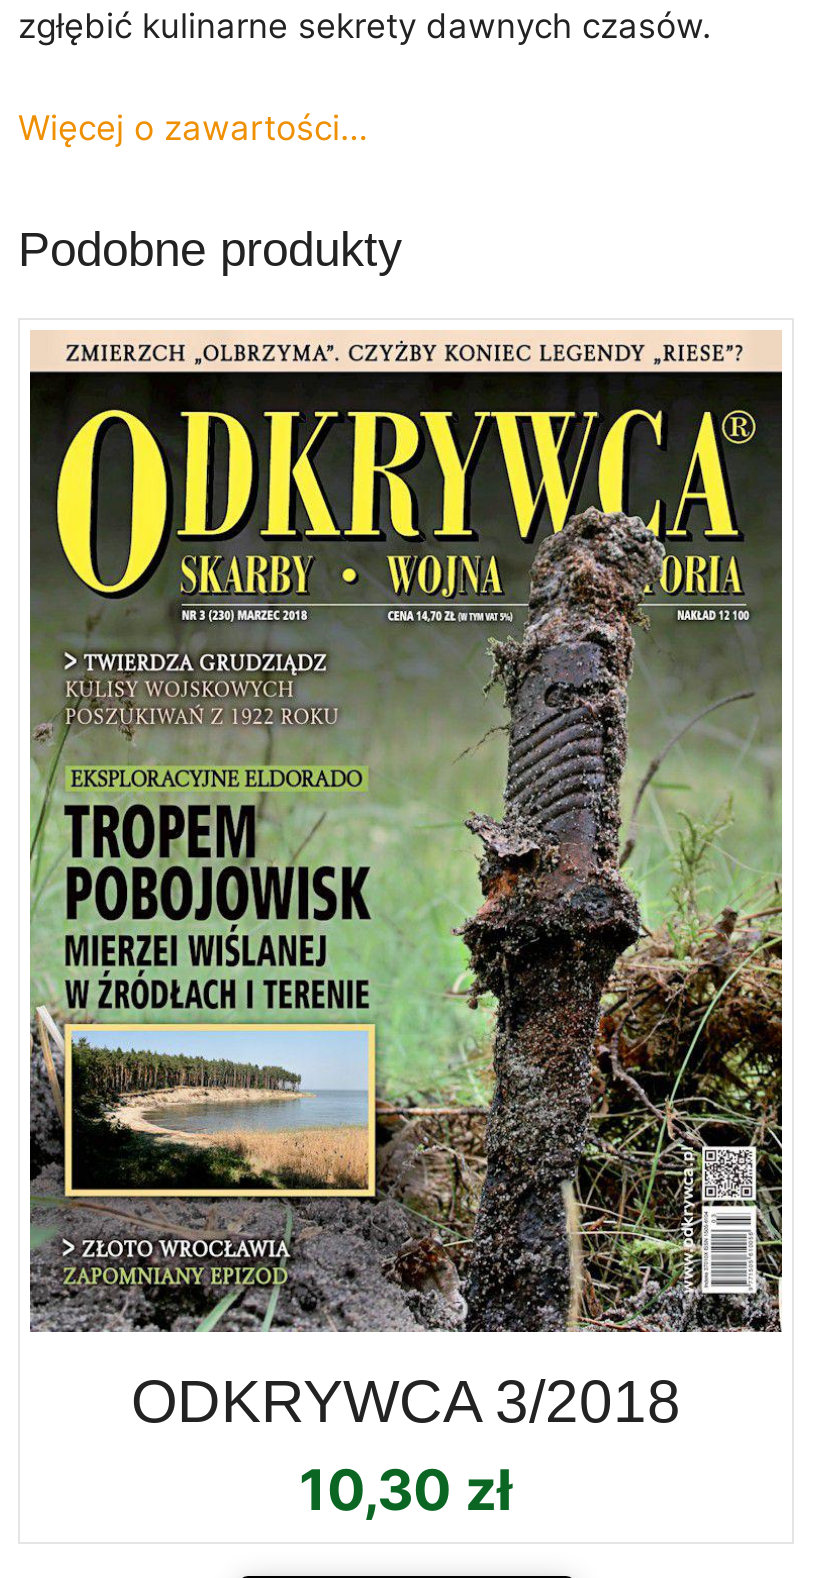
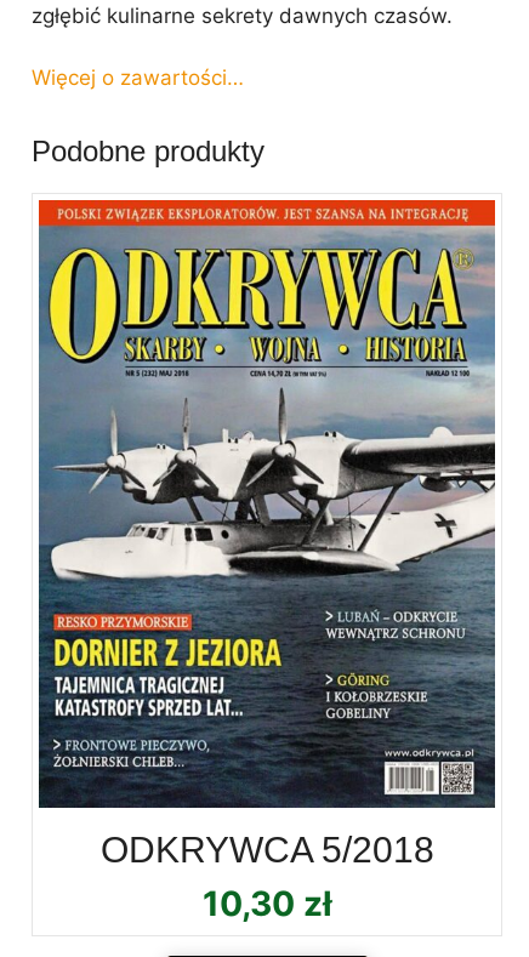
- [image]
- ODKRYWCA 3/2018
+ [image]
+ ODKRYWCA 5/2018
